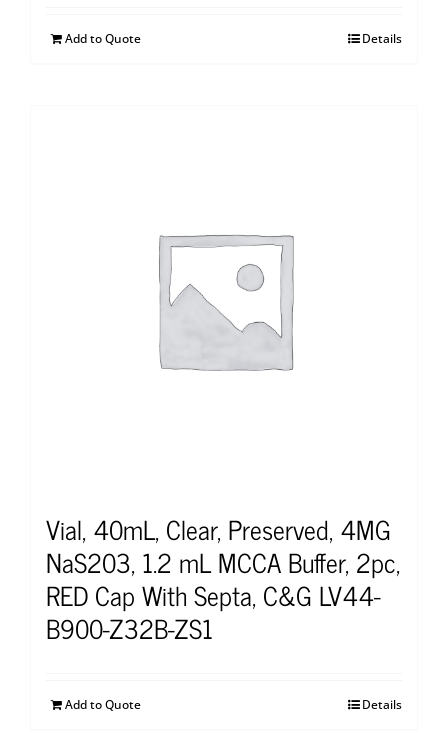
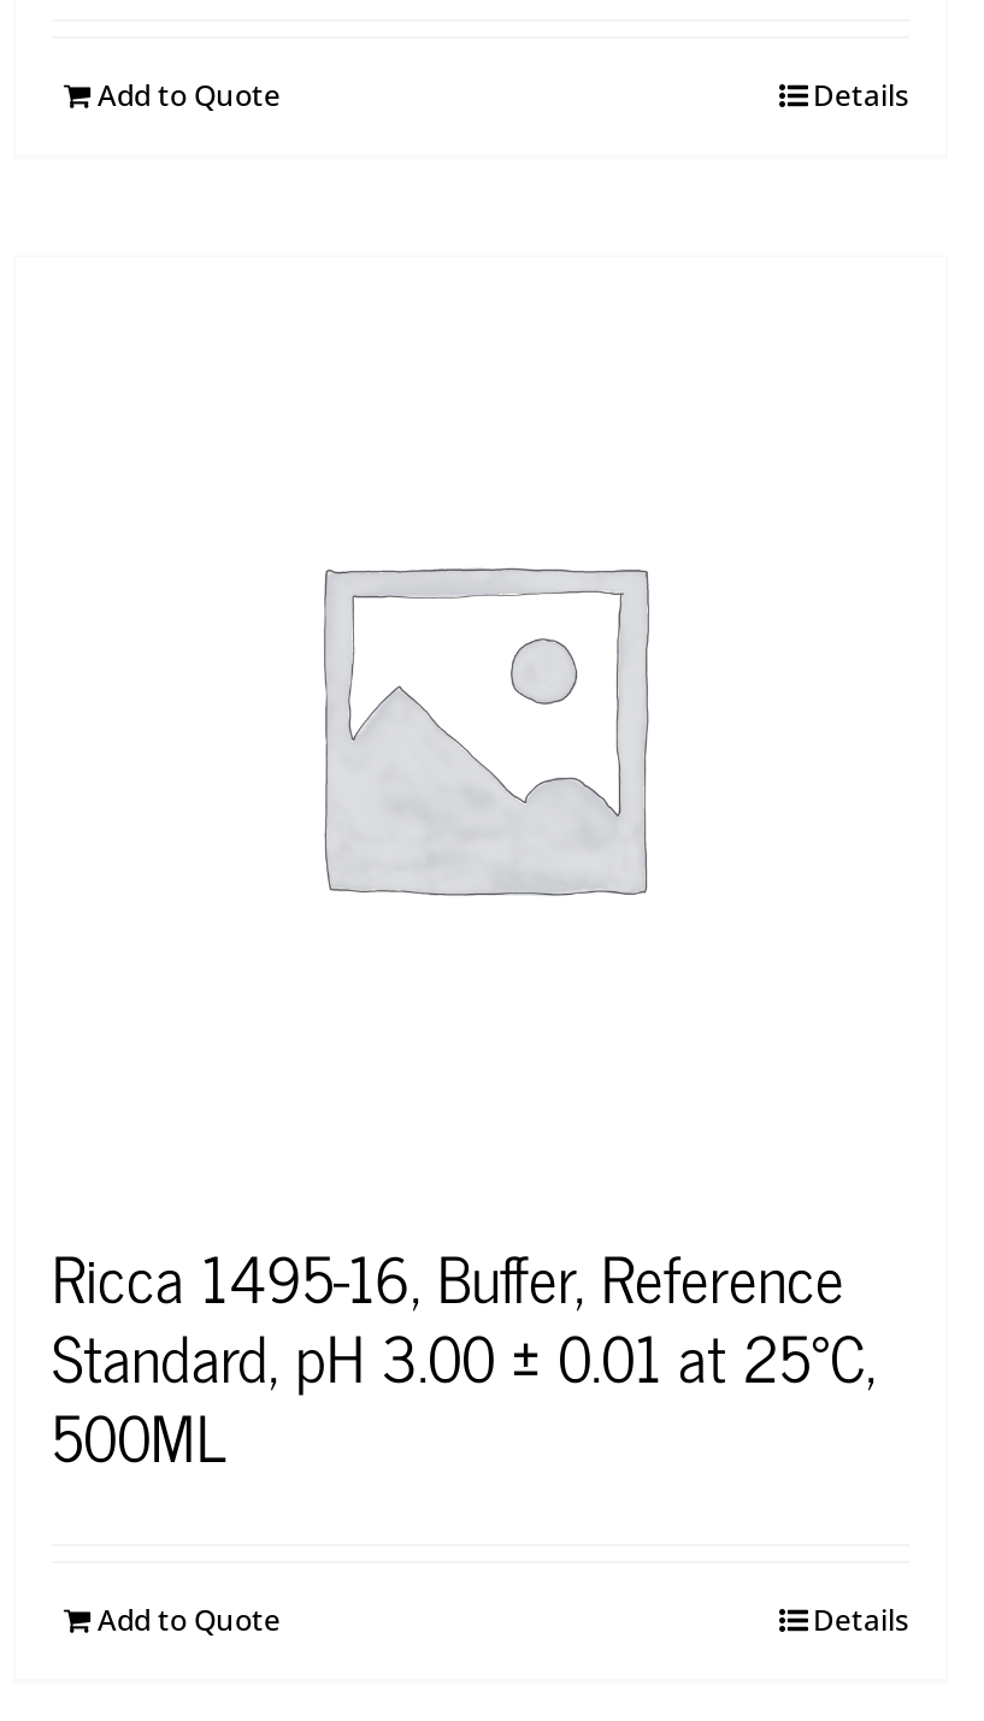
- Vial, 40mL, Clear, Preserved, 4MG
- NaS203, 1.2 mL MCCA Buffer, 2pc,
- RED Cap With Septa, C&G LV44-
- B900-Z32B-ZS1
+ Ricca 1495-16, Buffer, Reference
+ Standard, pH 3.00 ± 0.01 at 25°C,
+ 500ML
